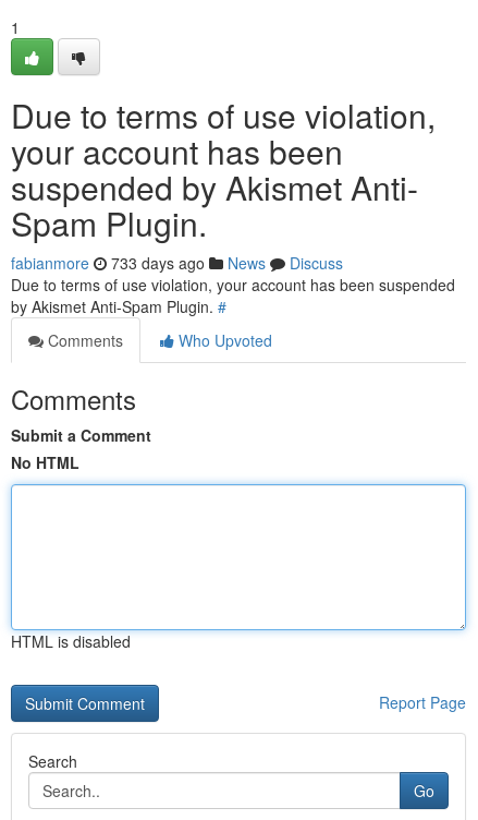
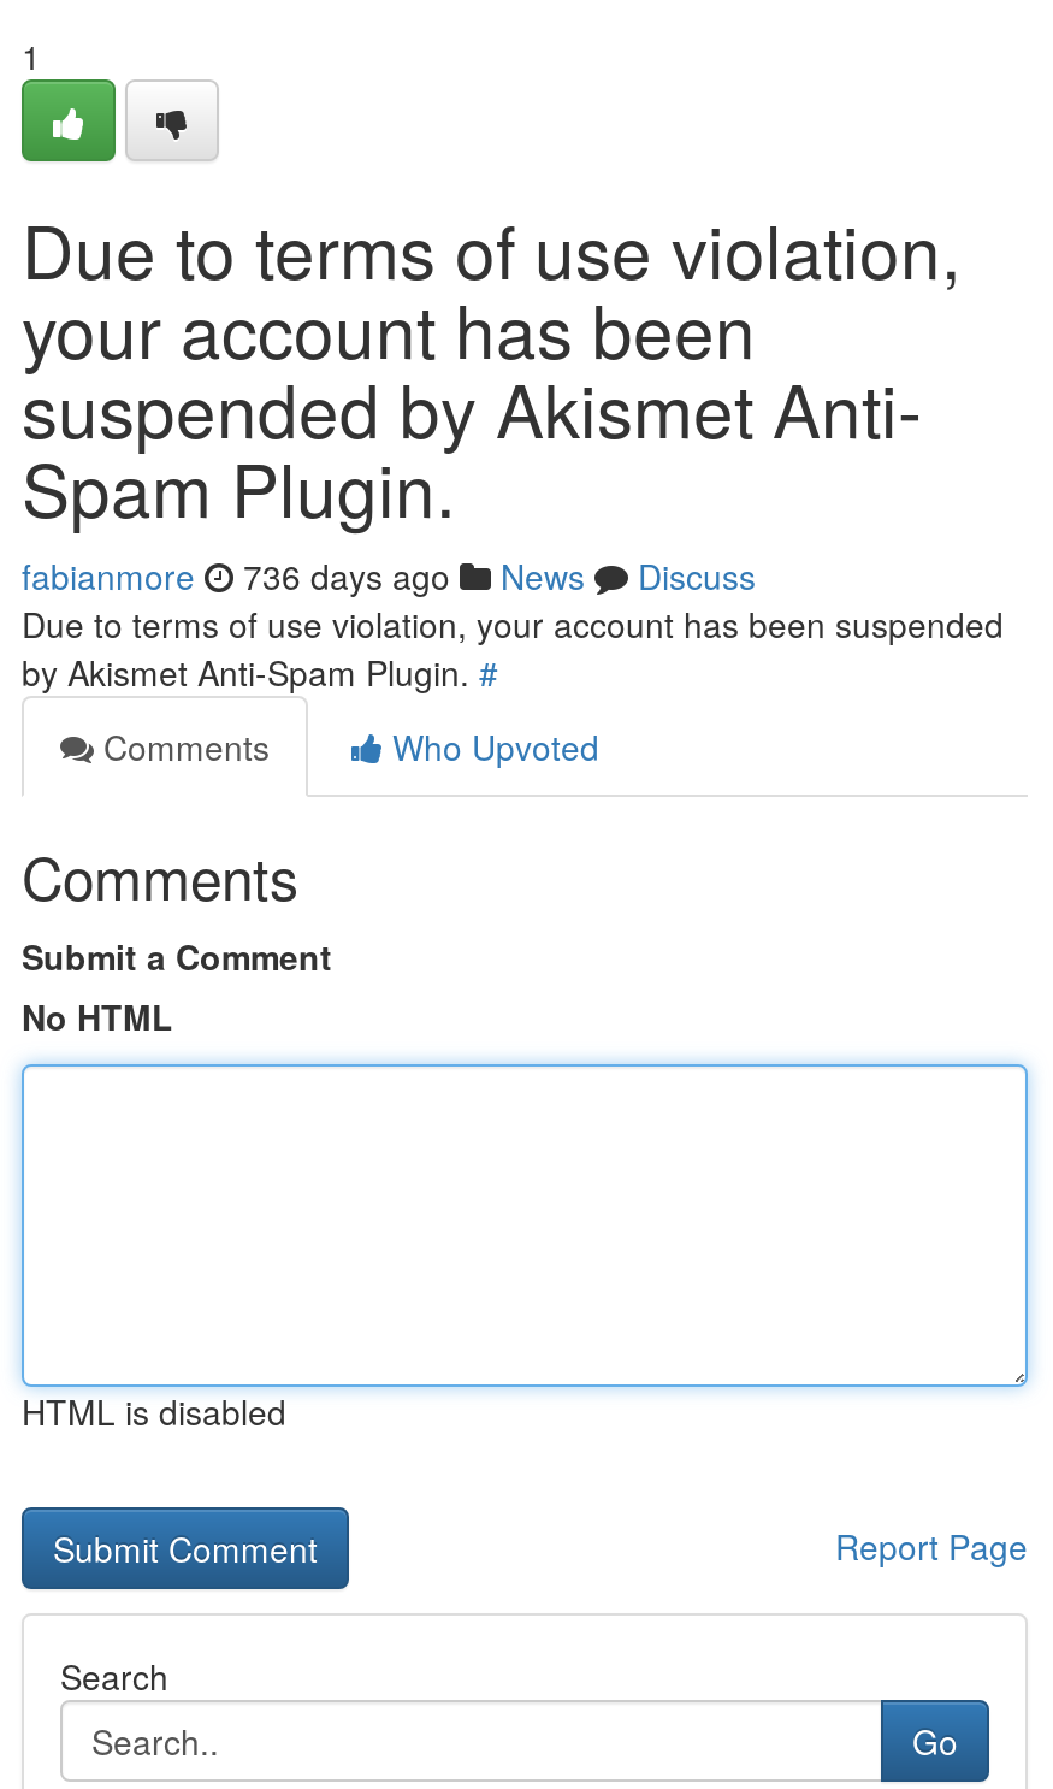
- fabianmore 733 days ago News Discuss
+ fabianmore 736 days ago News Discuss
